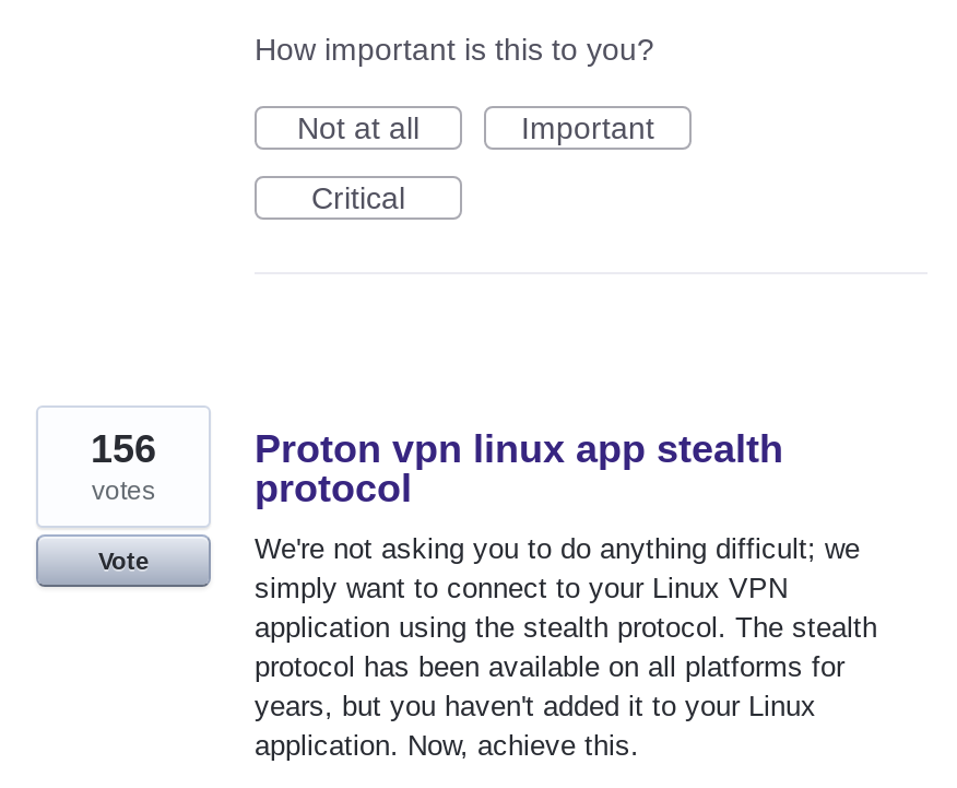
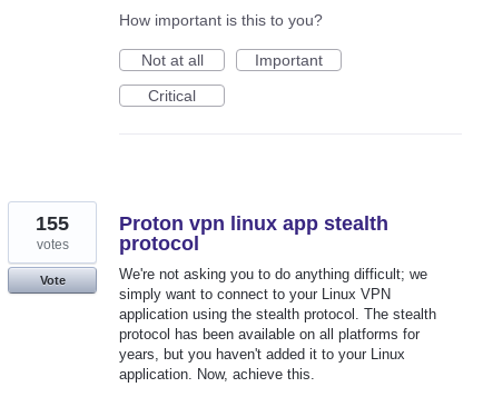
- 156
+ 155
